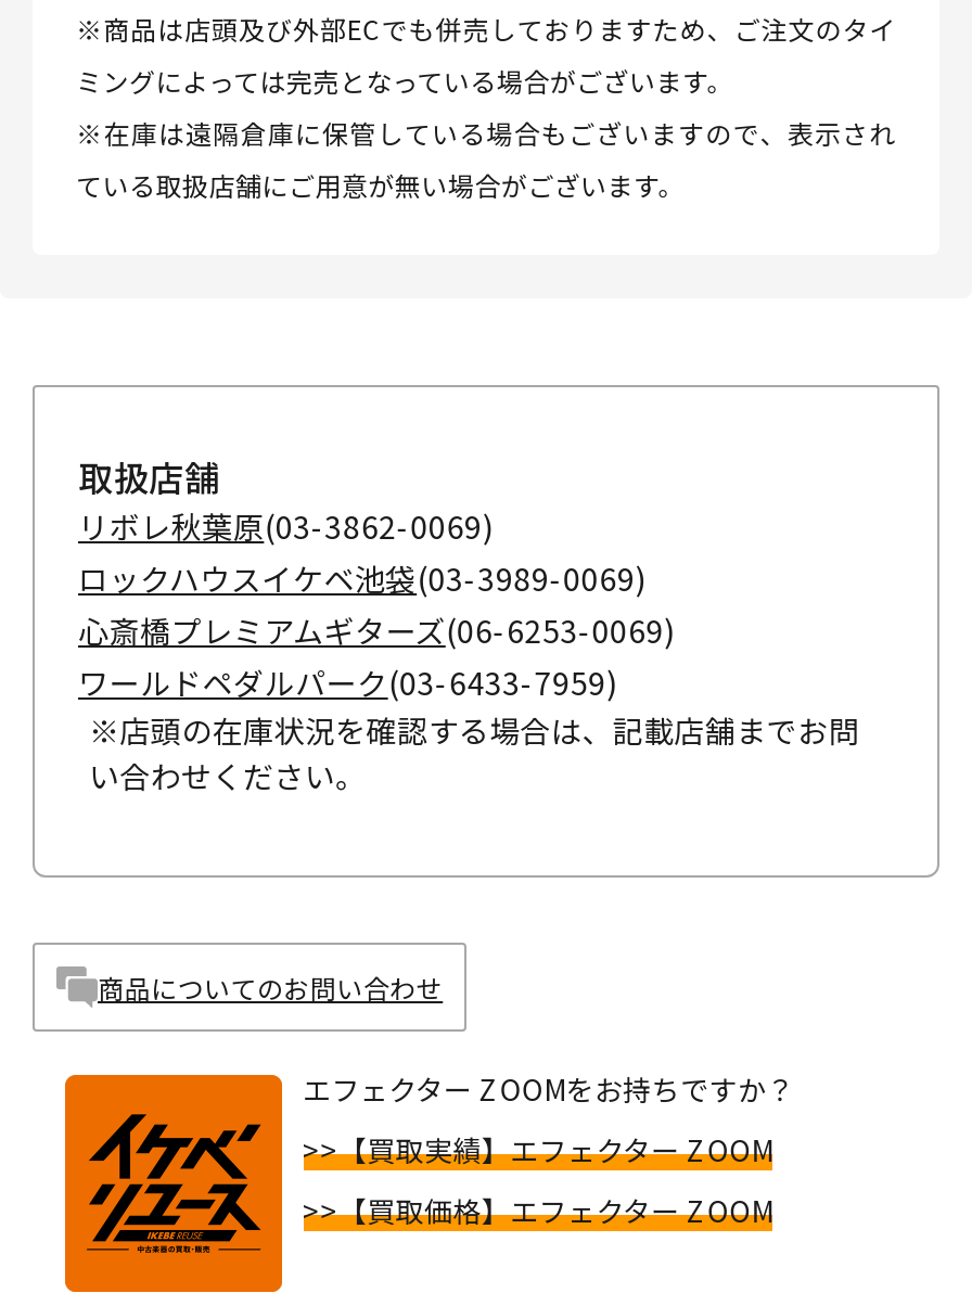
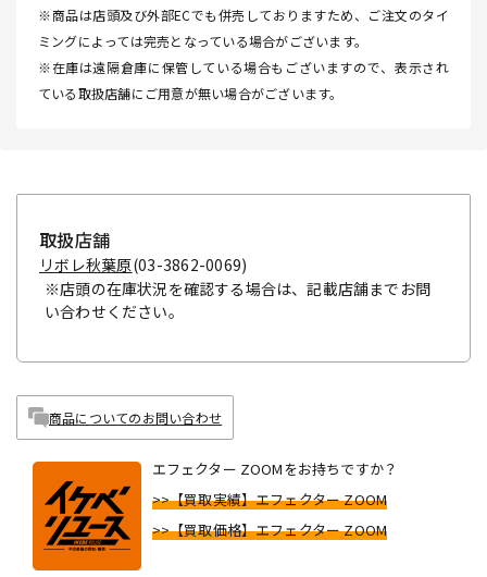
- ロックハウスイケベ池袋(03-3989-0069)
- 心斎橋プレミアムギターズ(06-6253-0069)
- ワールドペダルパーク(03-6433-7959)
